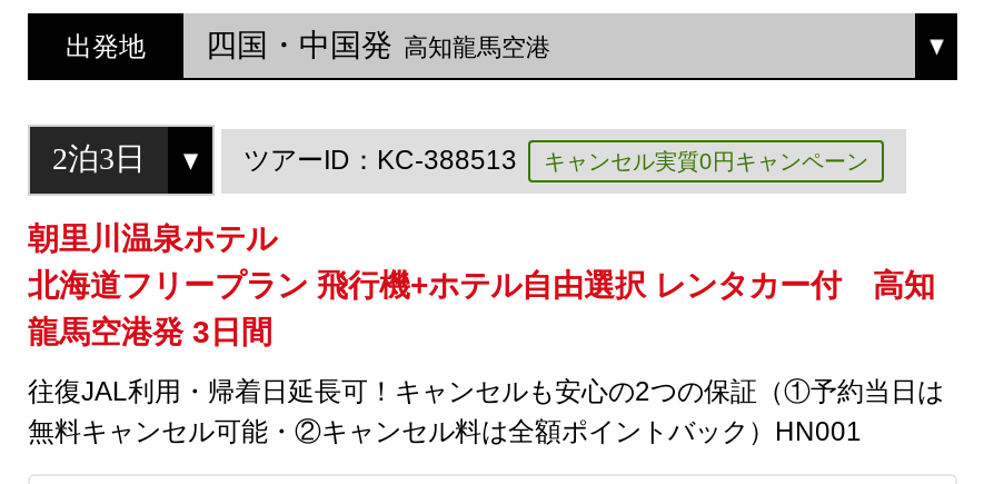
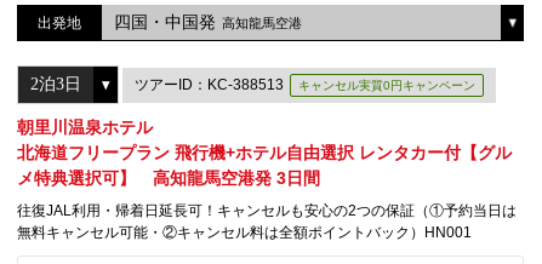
- 北海道フリープラン 飛行機+ホテル自由選択 レンタカー付 高知
- 龍馬空港発 3日間
+ 北海道フリープラン 飛行機+ホテル自由選択 レンタカー付【グル
+ メ特典選択可】 高知龍馬空港発 3日間
